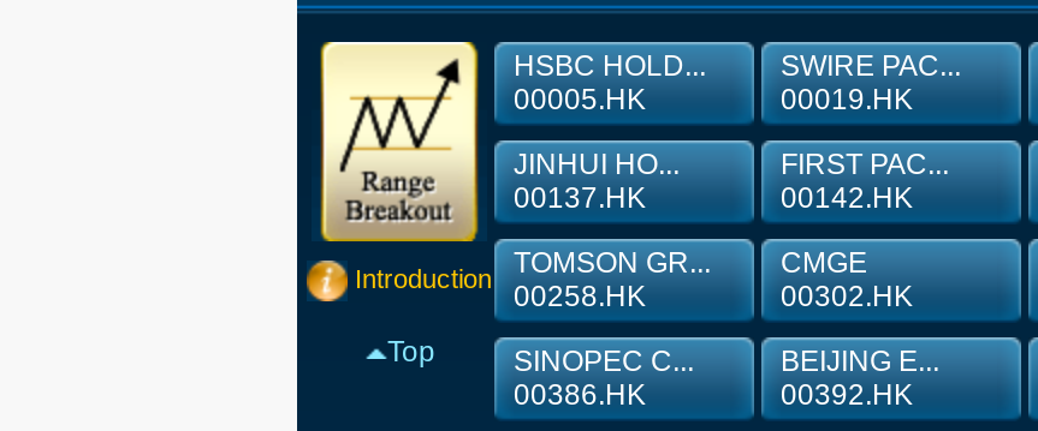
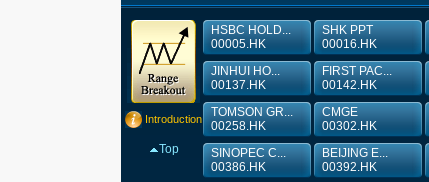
- SWIRE PAC...
- 00019.HK
+ SHK PPT
+ 00016.HK
